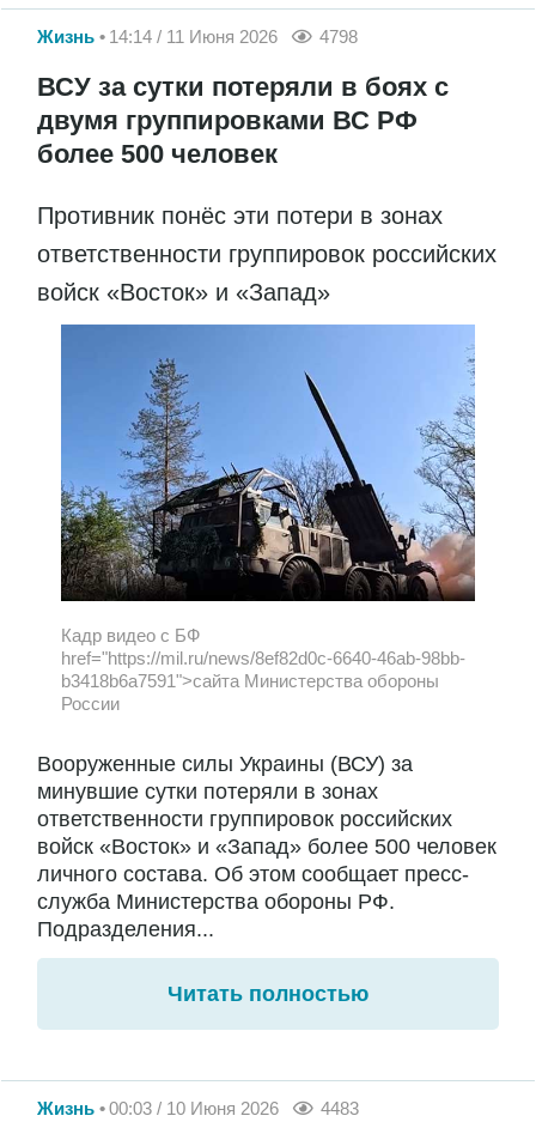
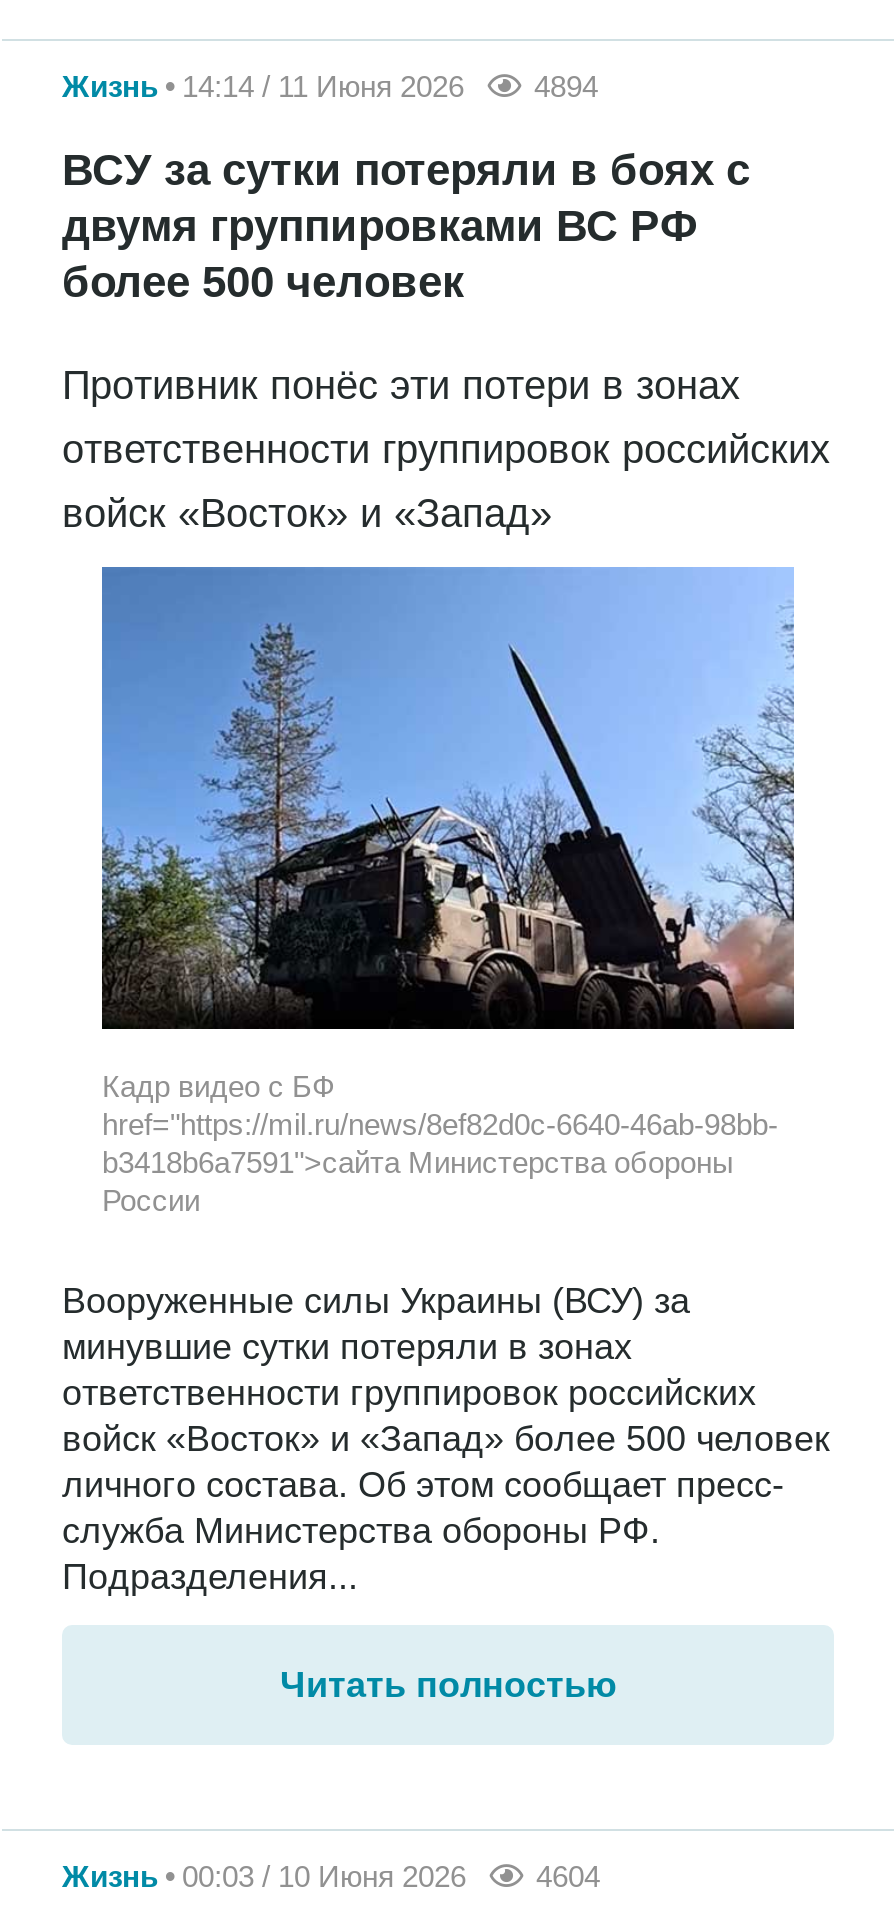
- 4798
+ 4894

- 4483
+ 4604
